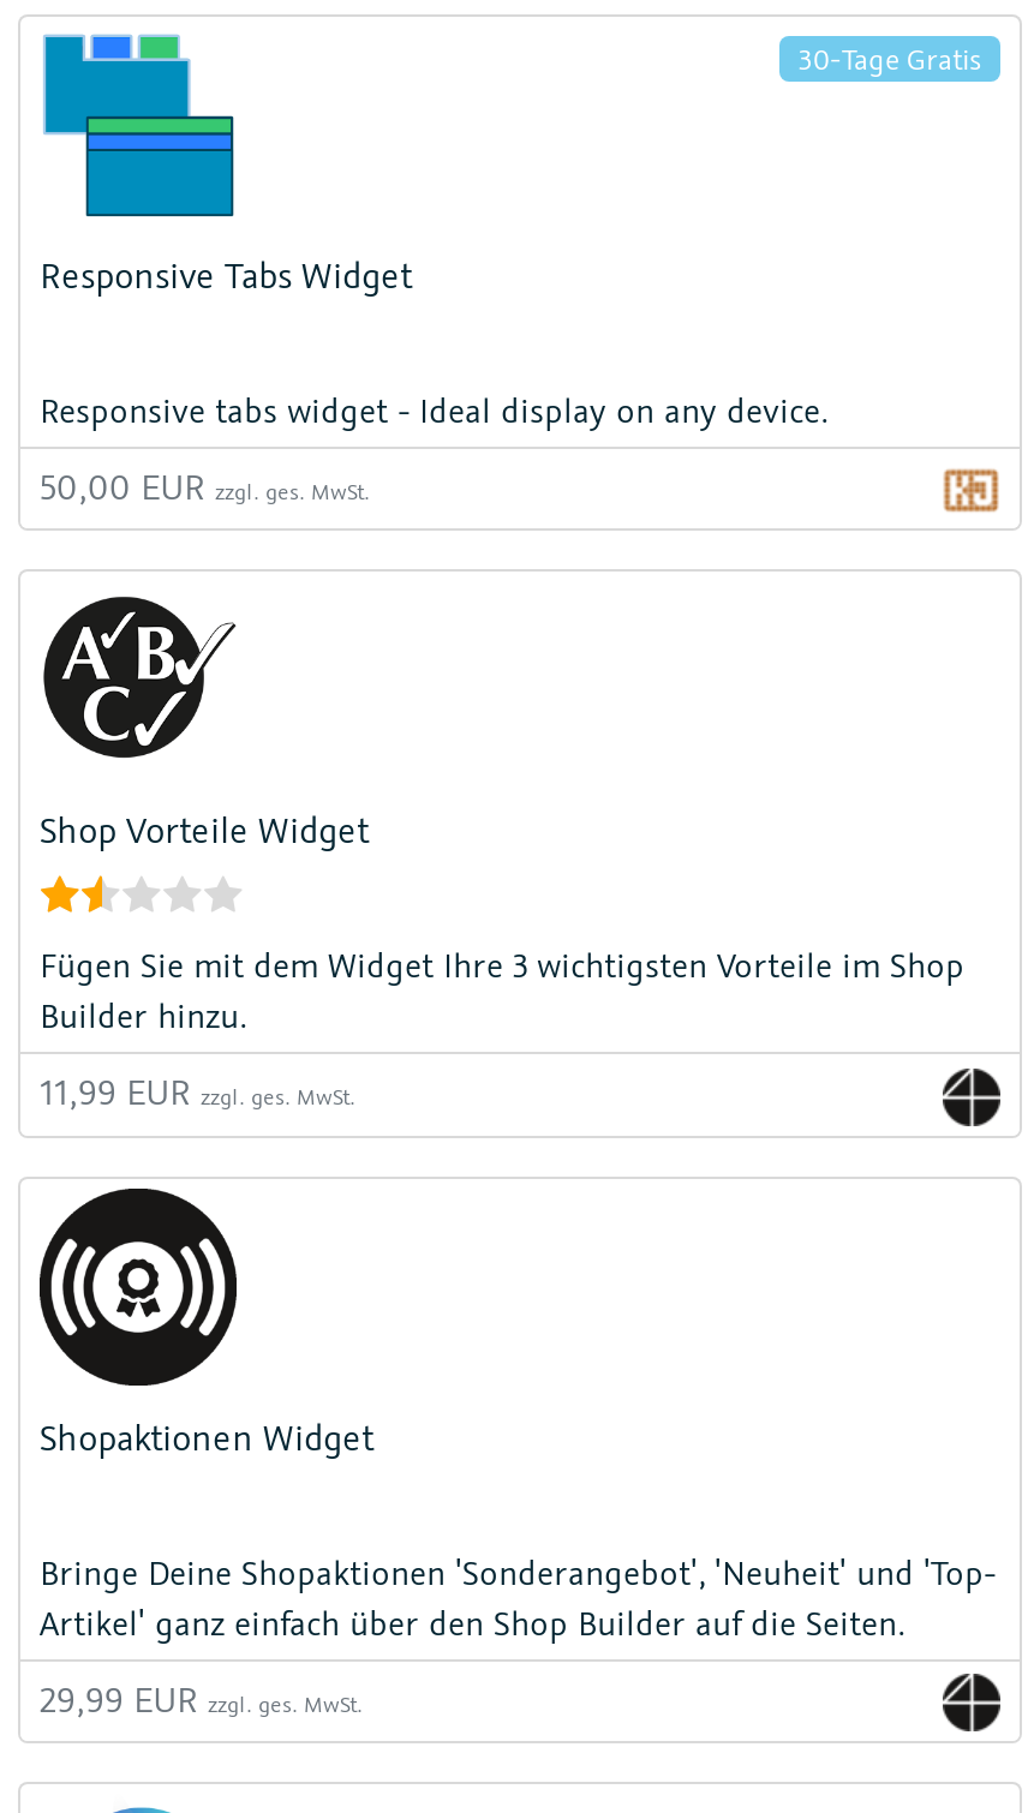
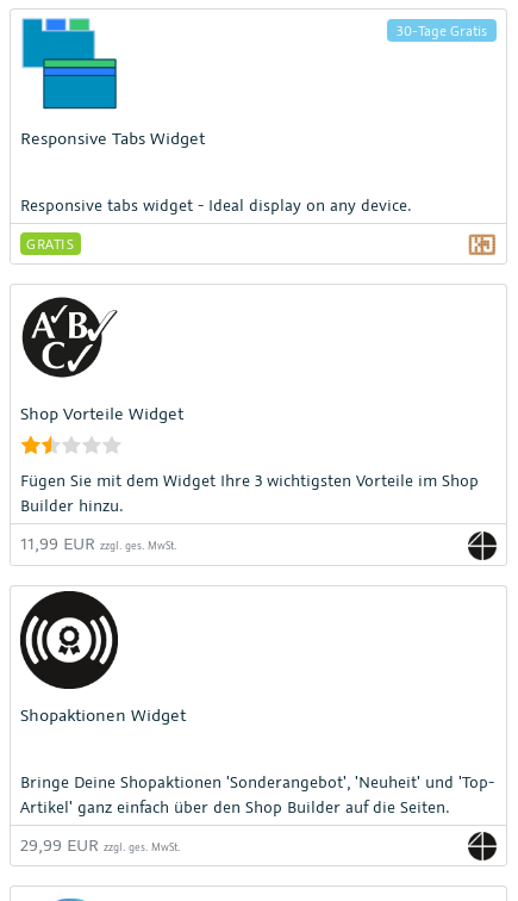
- 50,00 EUR zzgl. ges. MwSt.
+ GRATIS
